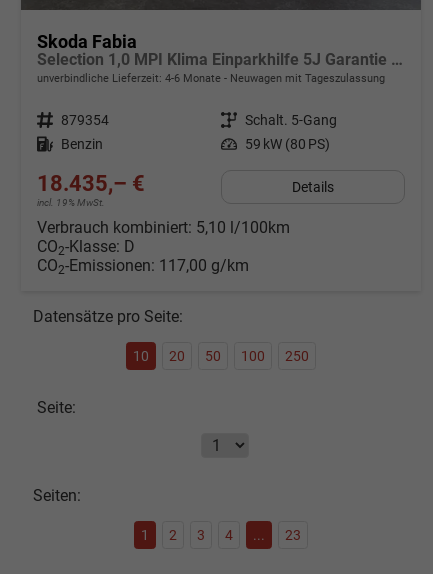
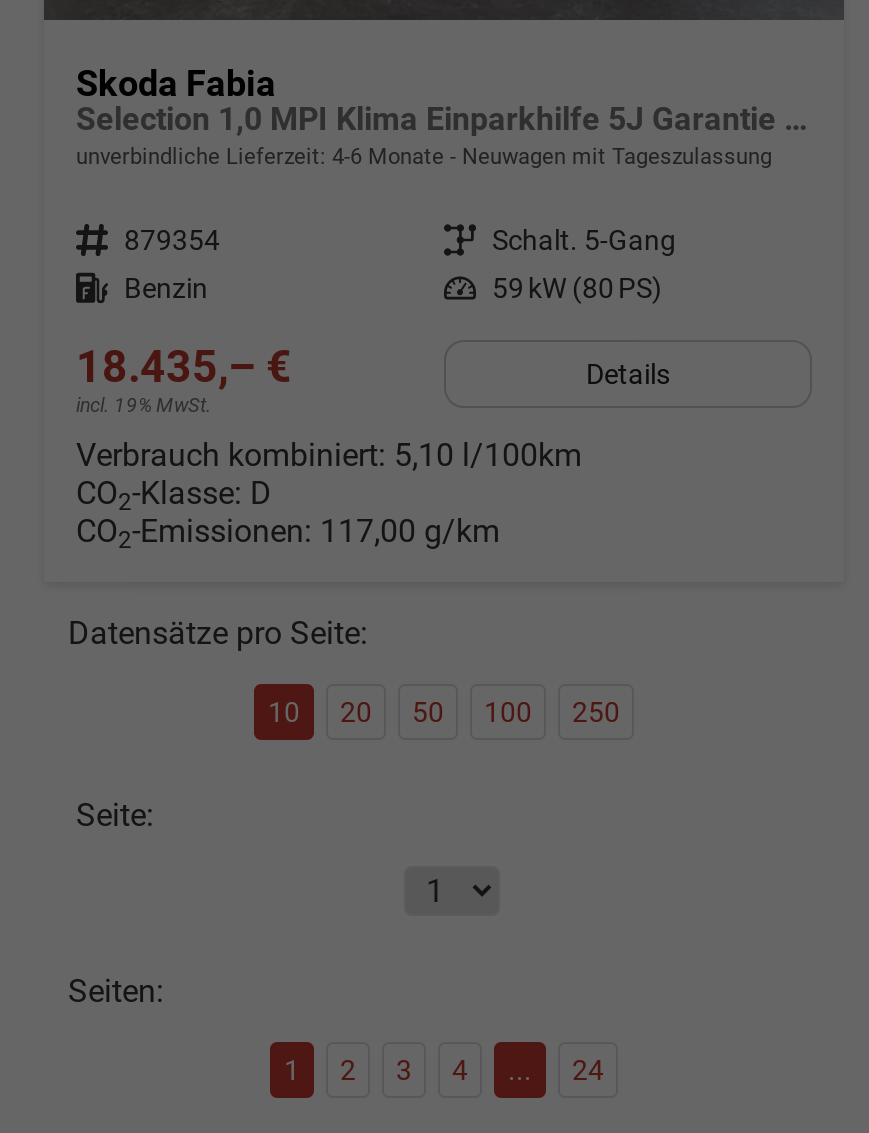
- 23
+ 24
